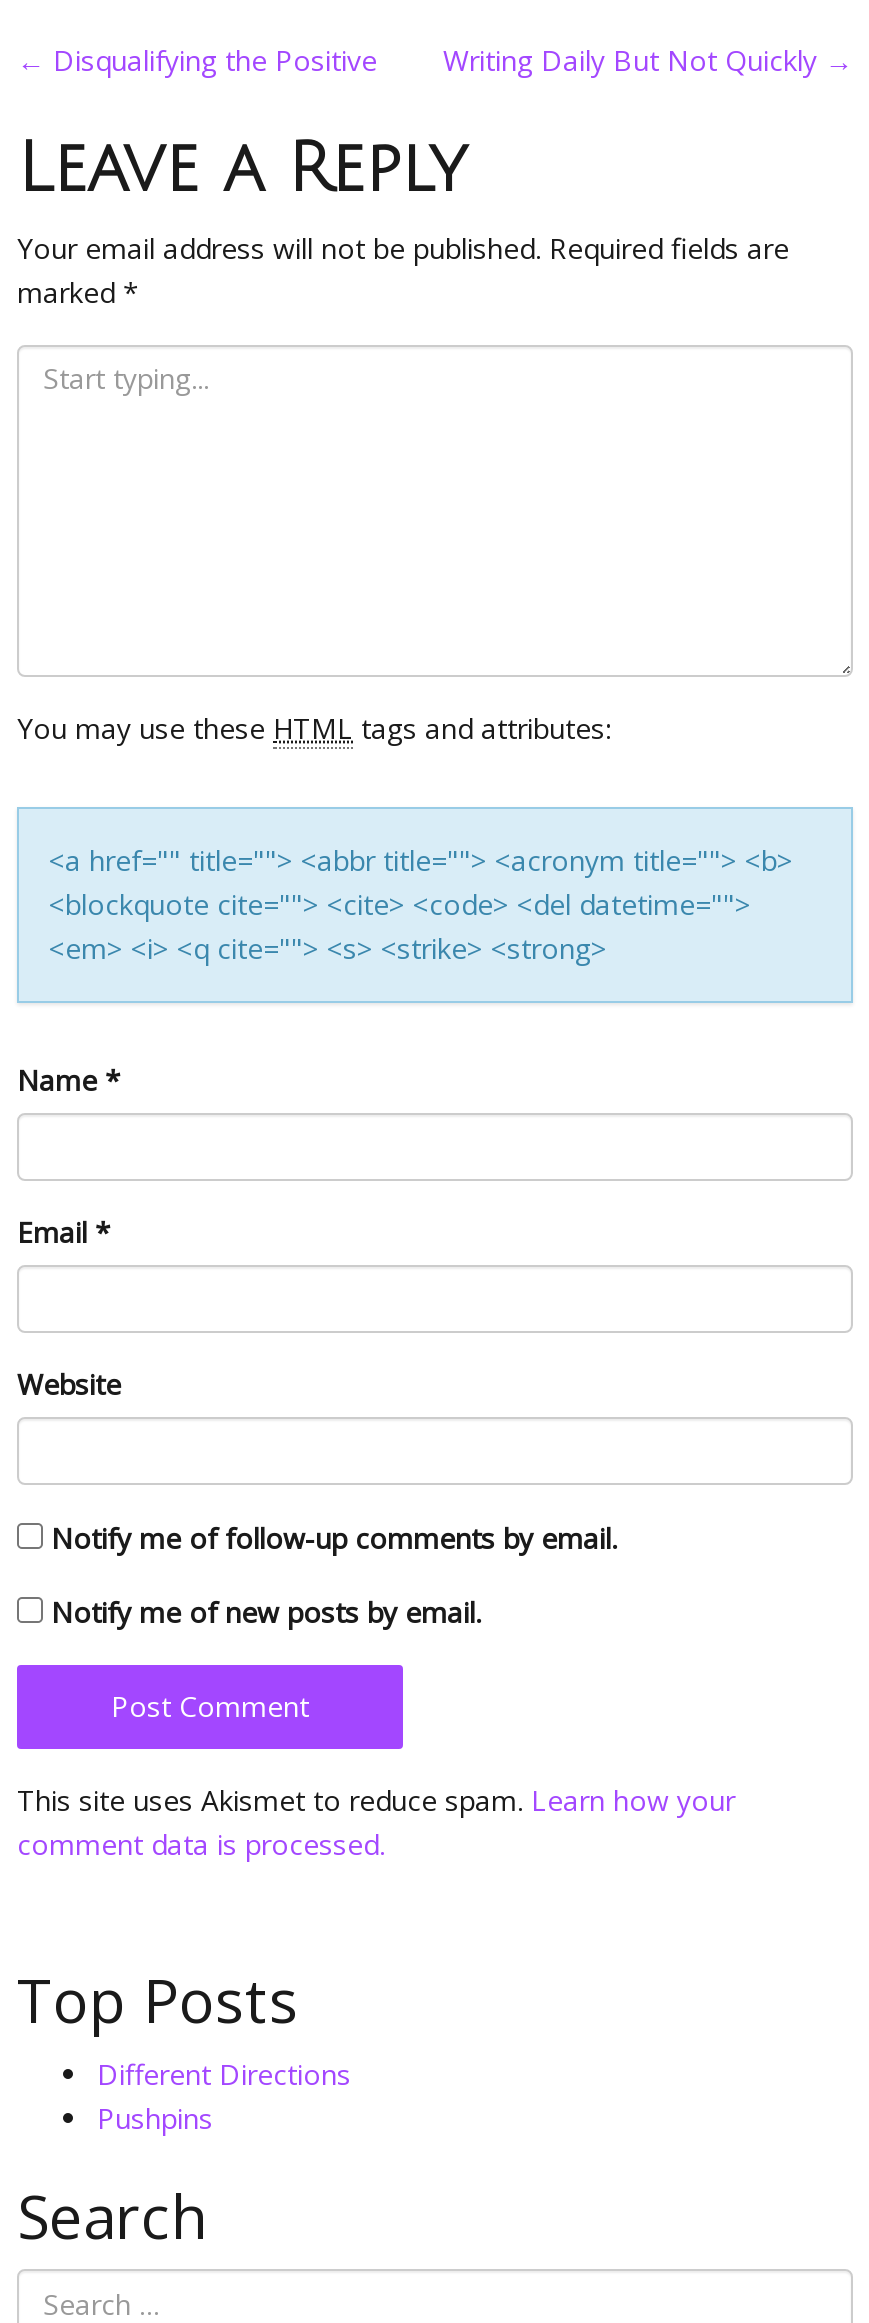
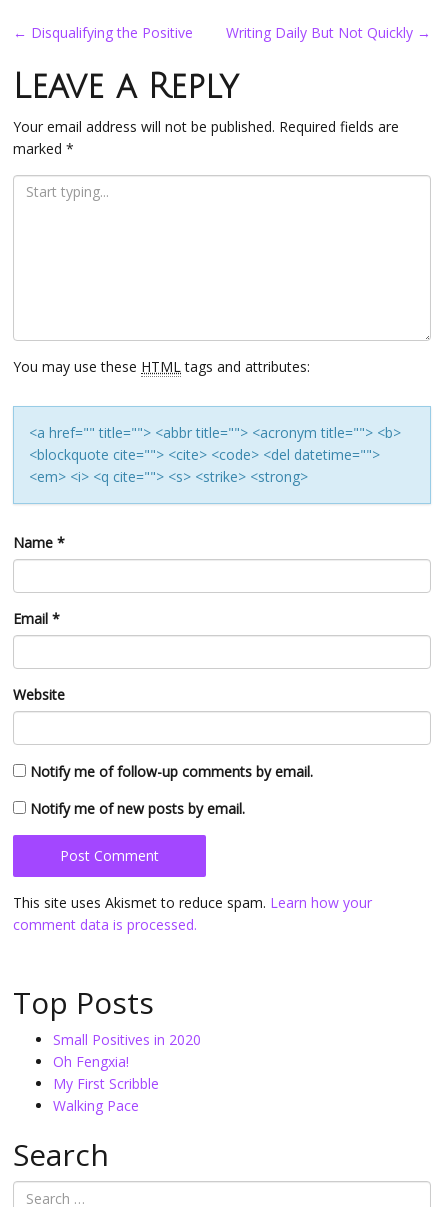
- Different Directions
- Pushpins
+ Small Positives in 2020
+ Oh Fengxia!
+ My First Scribble
+ Walking Pace
